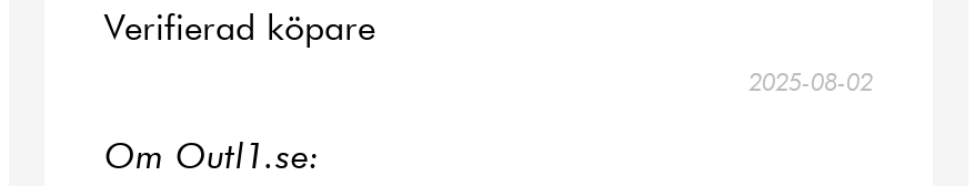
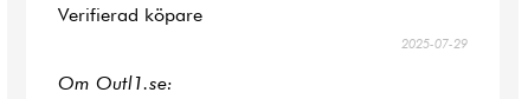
- 2025-08-02
+ 2025-07-29
